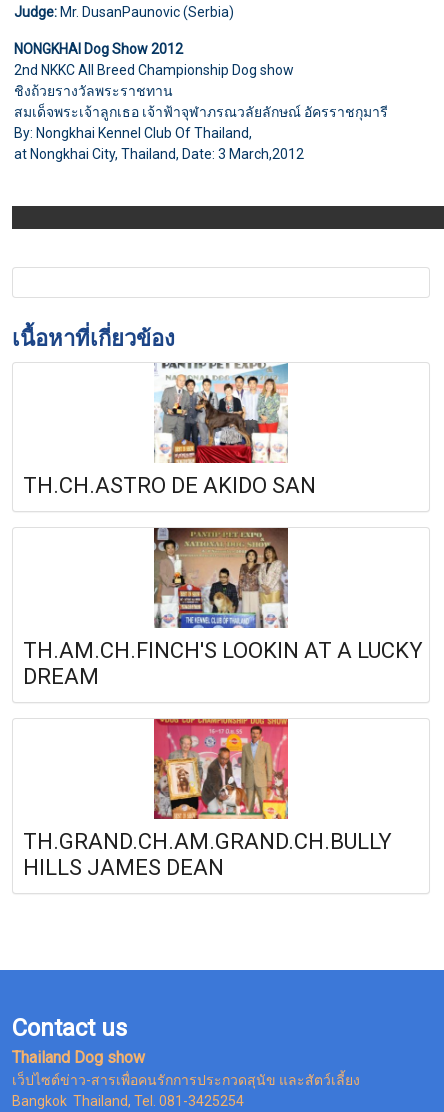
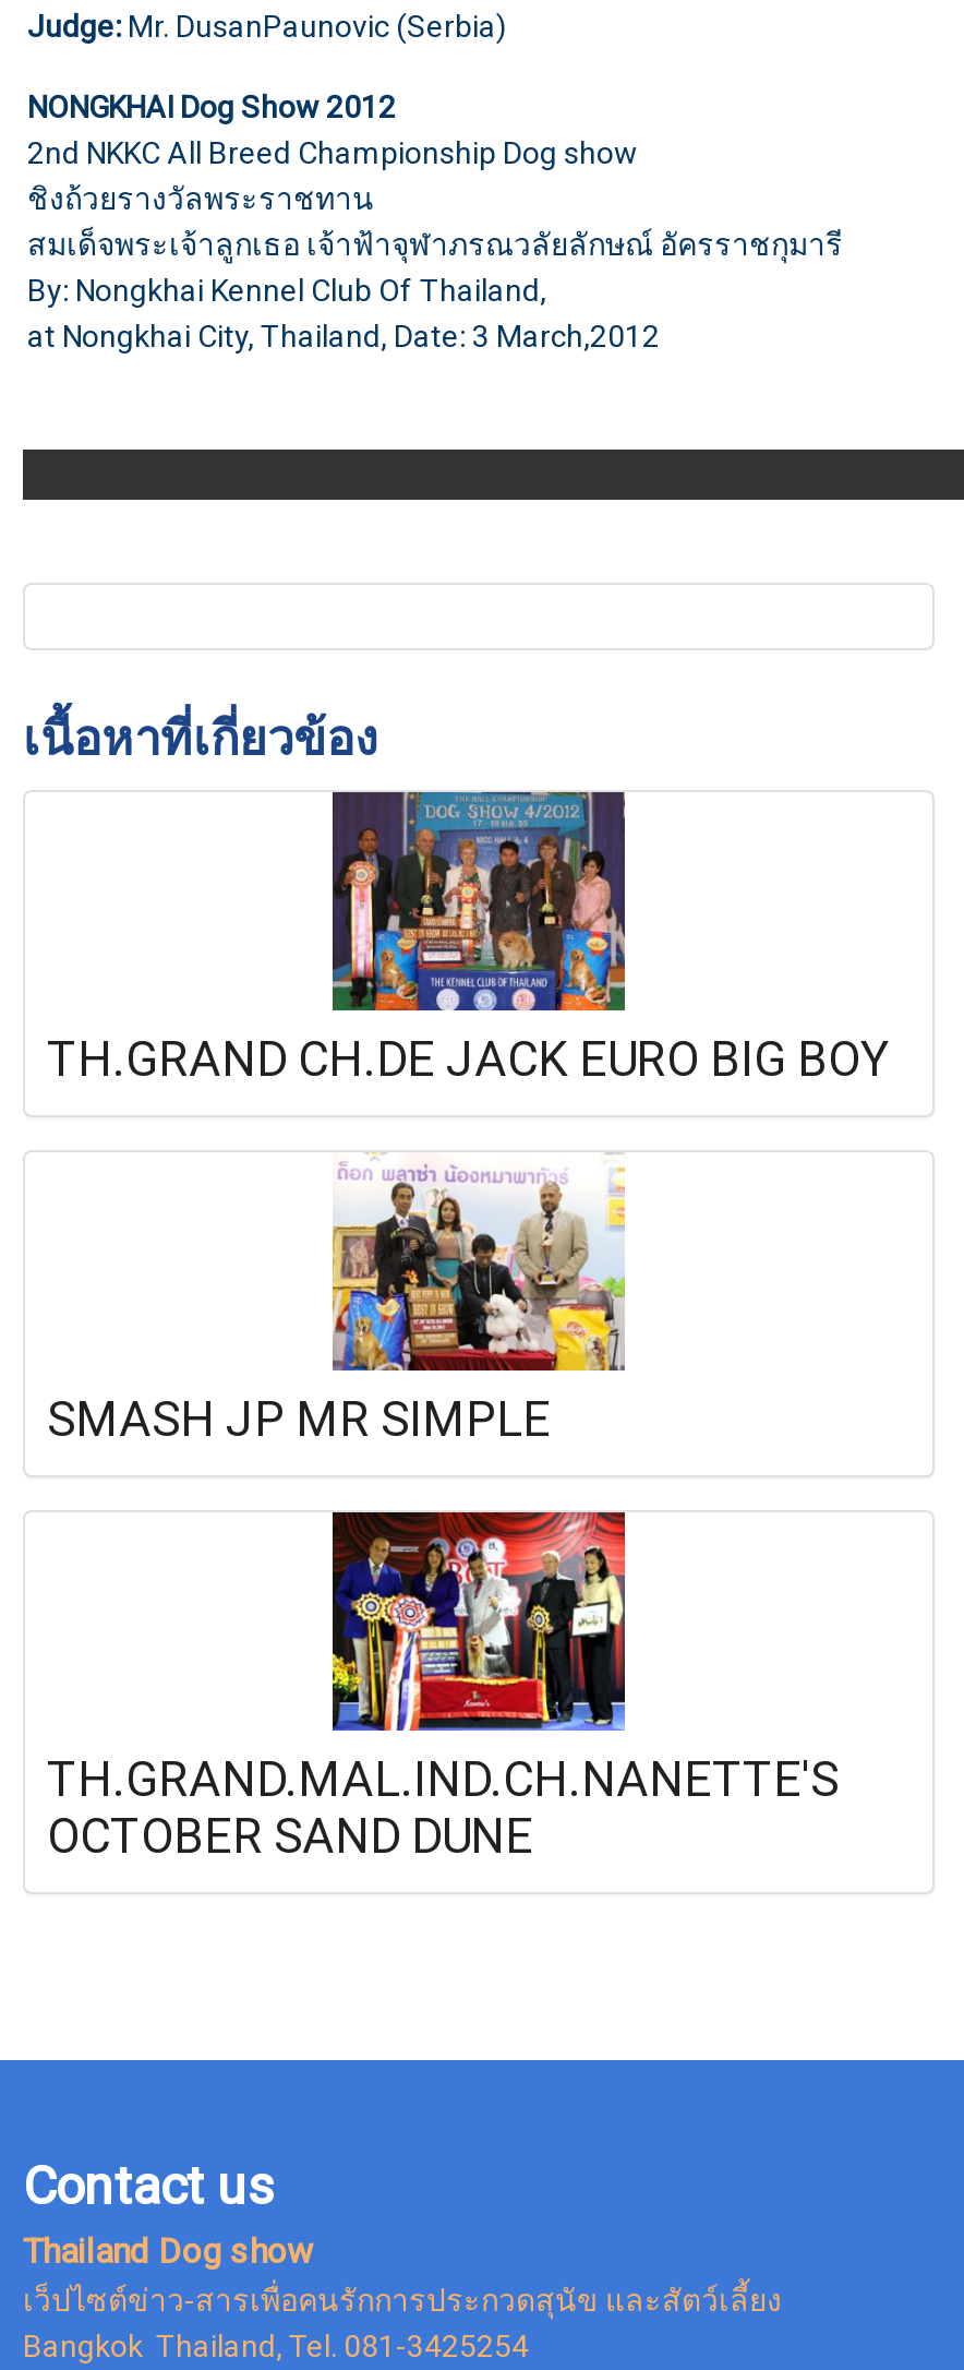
- [image]
- TH.CH.ASTRO DE AKIDO SAN
+ [image]
+ TH.GRAND CH.DE JACK EURO BIG BOY

- [image]
- TH.AM.CH.FINCH'S LOOKIN AT A LUCKY
- DREAM
+ [image]
+ SMASH JP MR SIMPLE

- [image]
- TH.GRAND.CH.AM.GRAND.CH.BULLY
- HILLS JAMES DEAN
+ [image]
+ TH.GRAND.MAL.IND.CH.NANETTE'S
+ OCTOBER SAND DUNE
